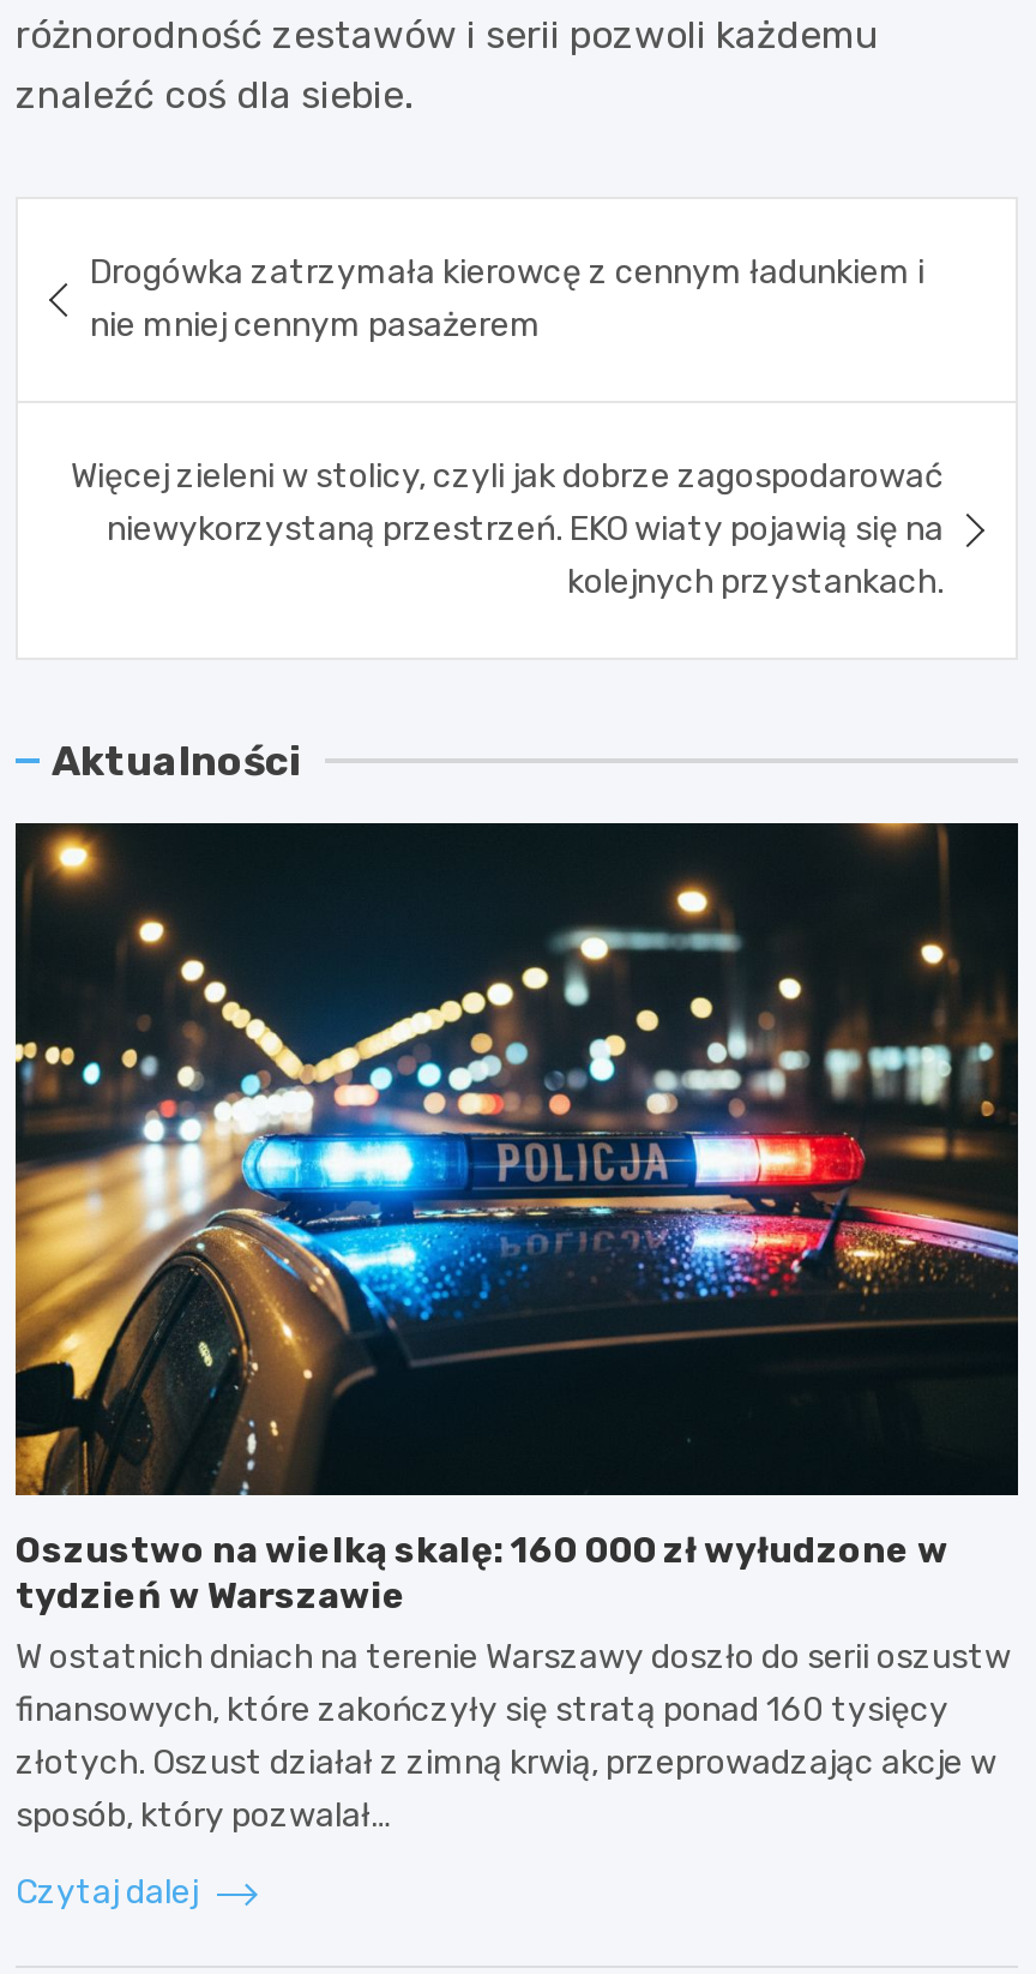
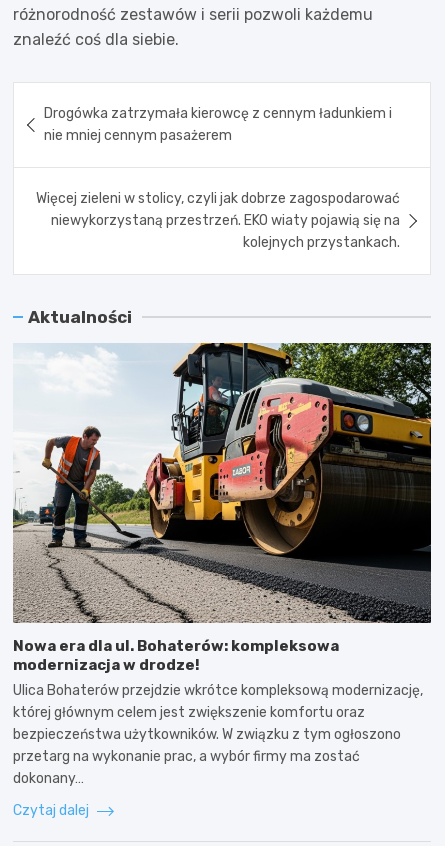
- [image]
- Oszustwo na wielką skalę: 160 000 zł wyłudzone w
- tydzień w Warszawie
- W ostatnich dniach na terenie Warszawy doszło do serii oszustw
- finansowych, które zakończyły się stratą ponad 160 tysięcy
- złotych. Oszust działał z zimną krwią, przeprowadzając akcje w
- sposób, który pozwalał…
+ [image]
+ Nowa era dla ul. Bohaterów: kompleksowa
+ modernizacja w drodze!
+ Ulica Bohaterów przejdzie wkrótce kompleksową modernizację,
+ której głównym celem jest zwiększenie komfortu oraz
+ bezpieczeństwa użytkowników. W związku z tym ogłoszono
+ przetarg na wykonanie prac, a wybór firmy ma zostać
+ dokonany…
